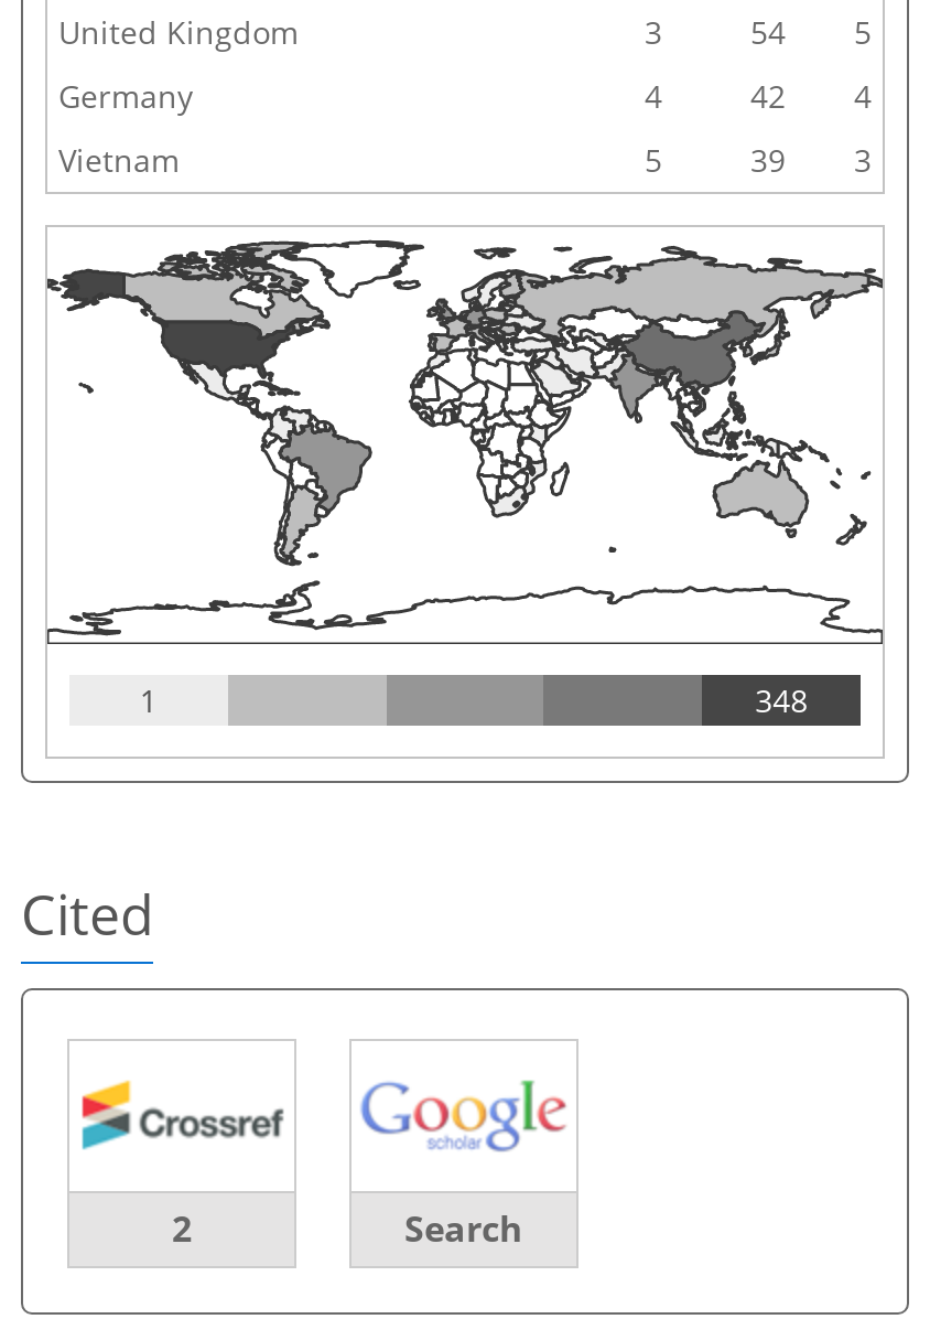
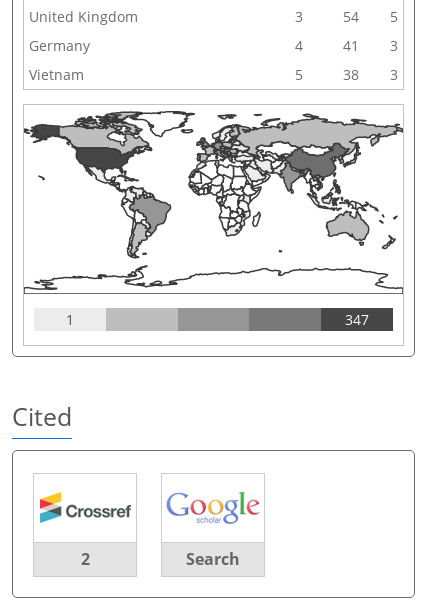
- 42
+ 41

- 4
+ 3

- 39 3
+ 38 3

- 348
+ 347
